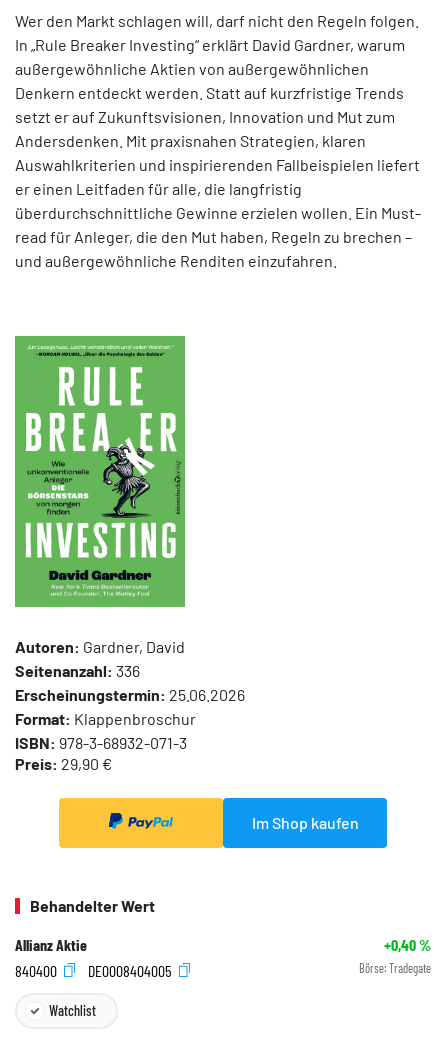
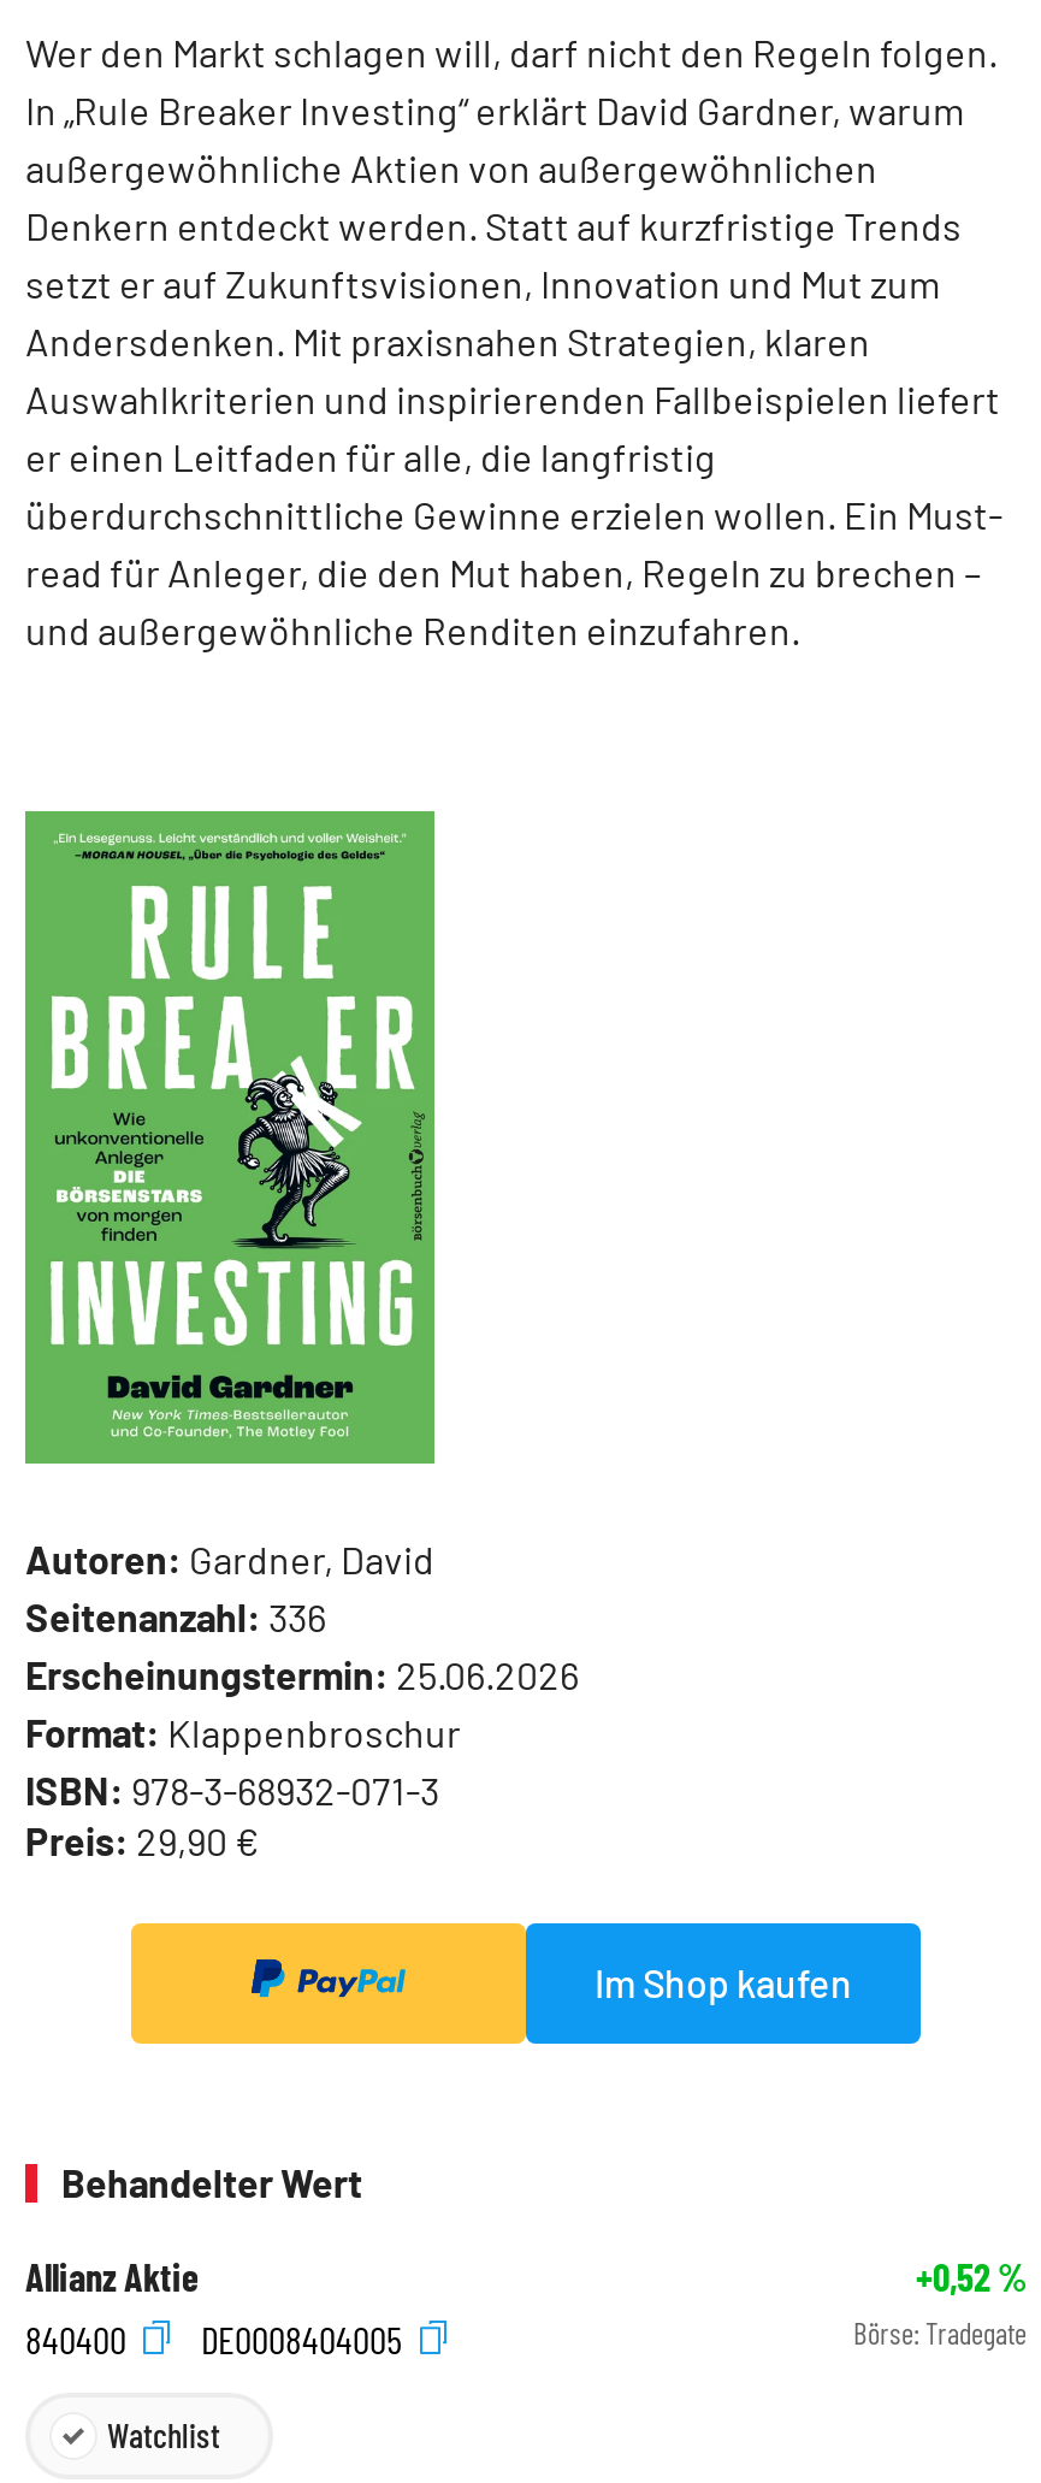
- +0,40%
+ +0,52%
